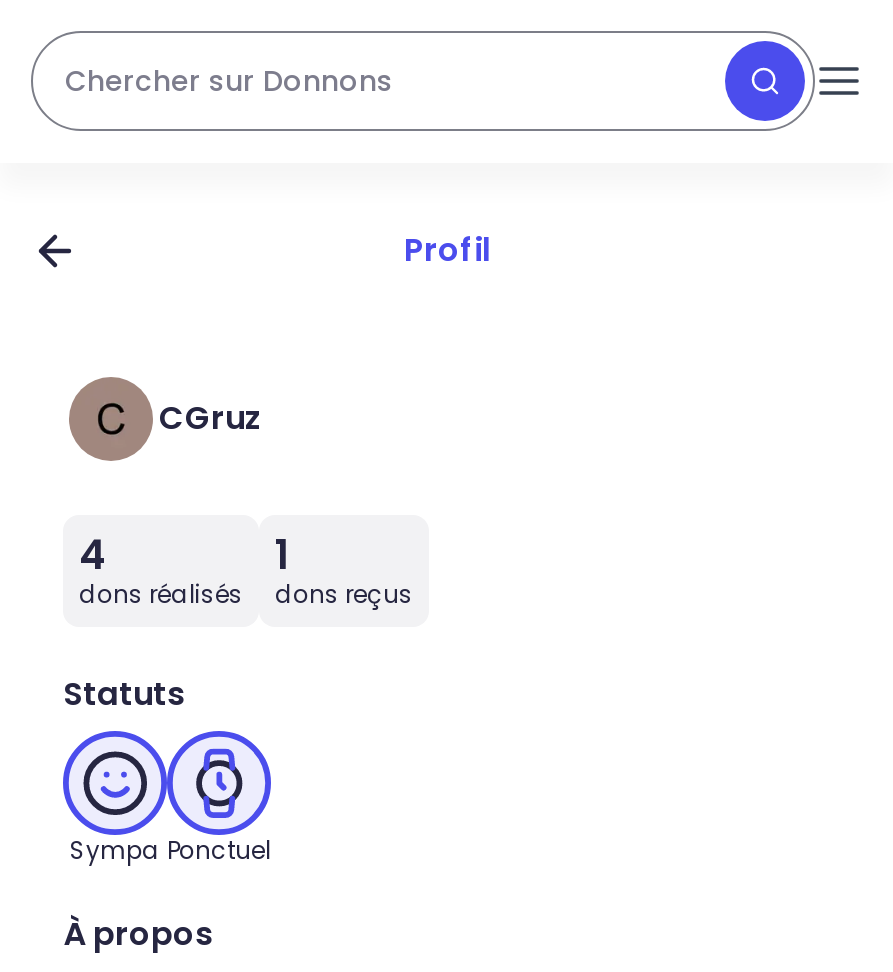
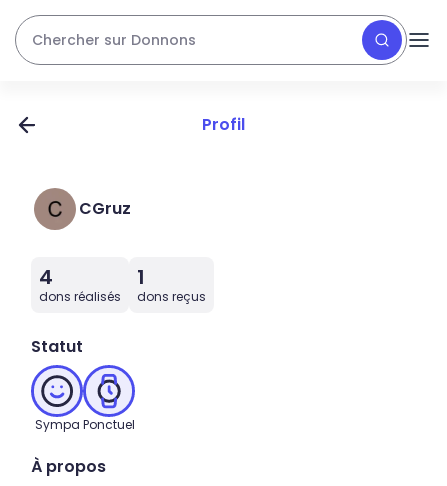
- Statuts
+ Statut
